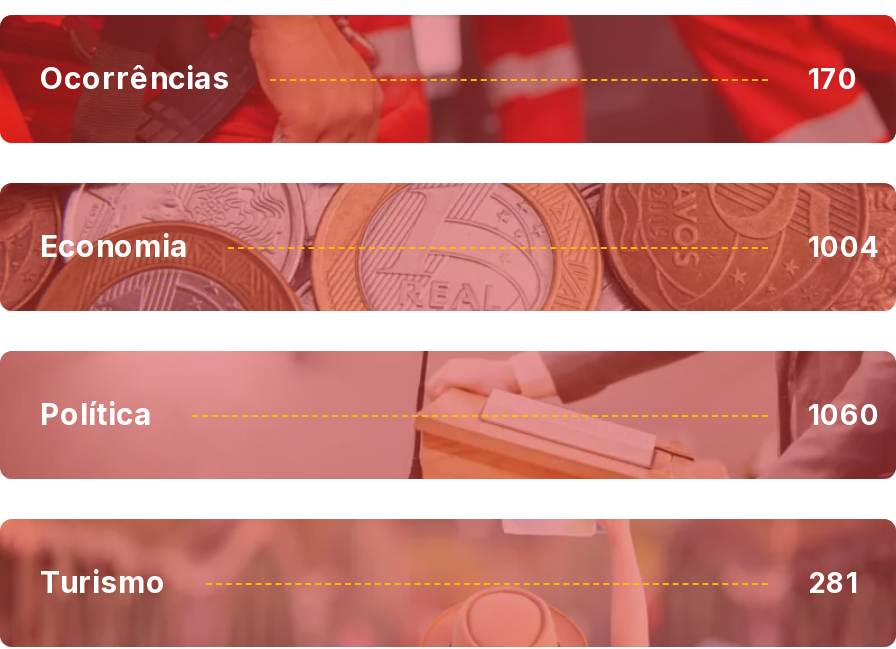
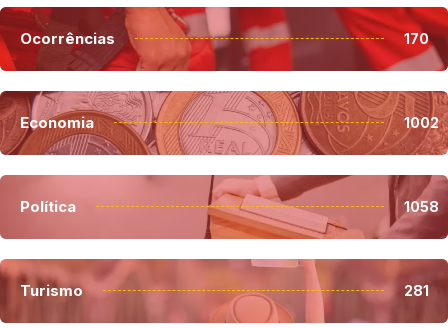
- 1004
+ 1002

- 1060
+ 1058
